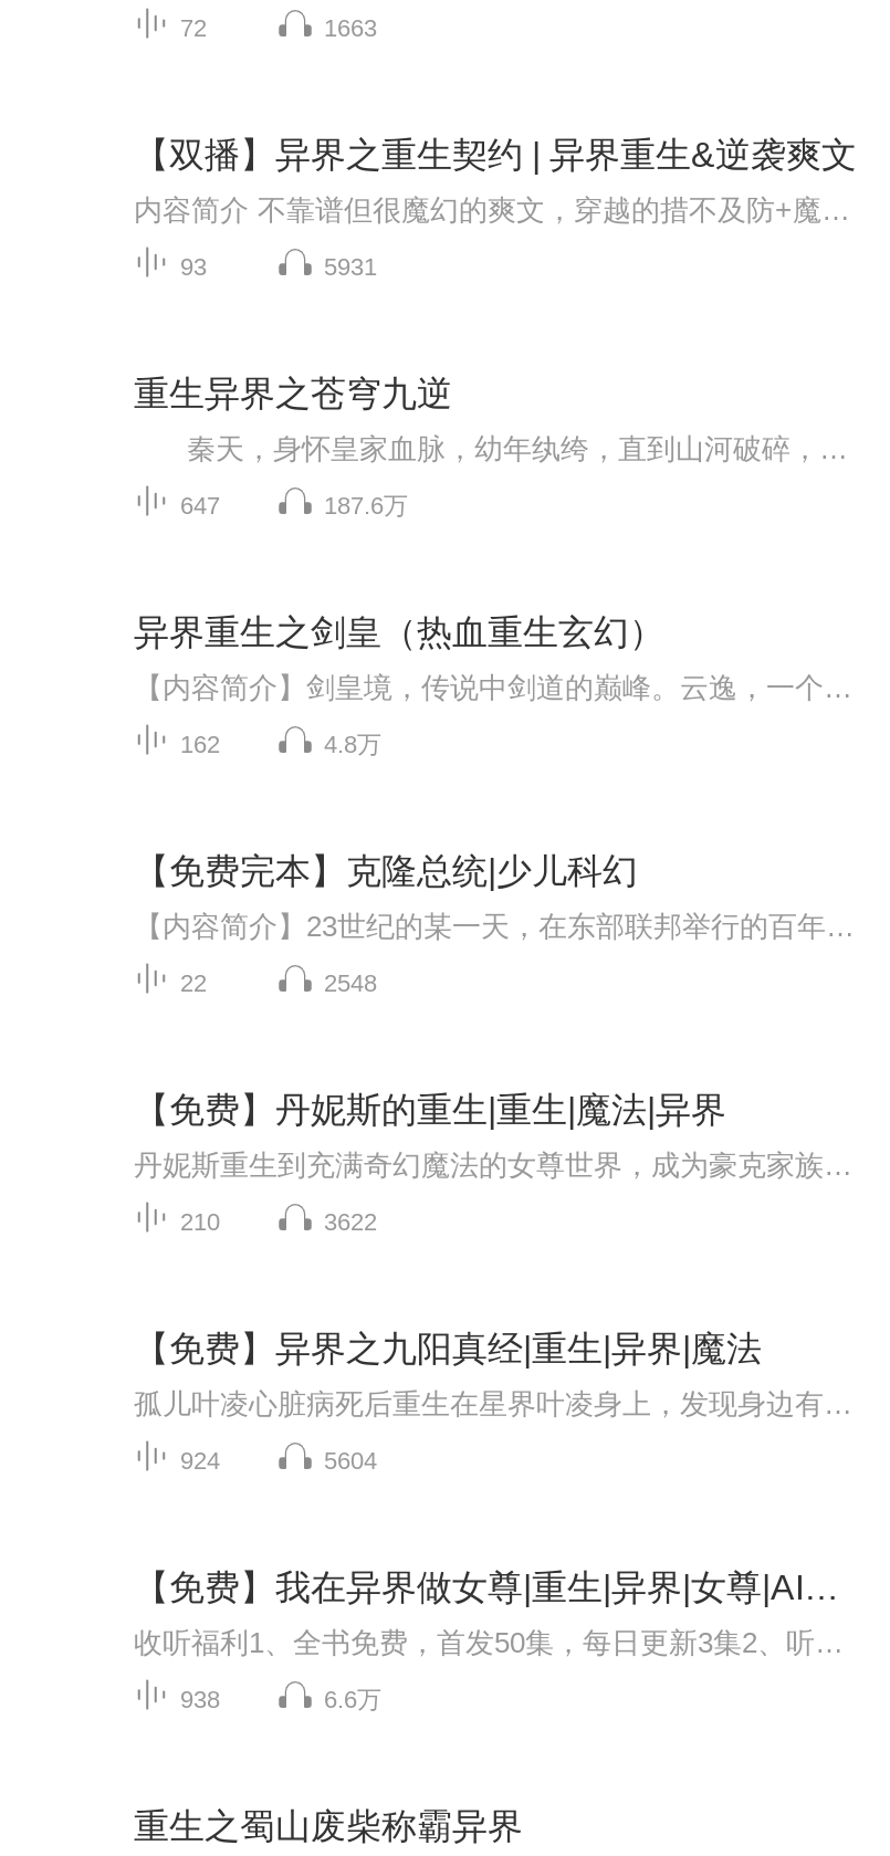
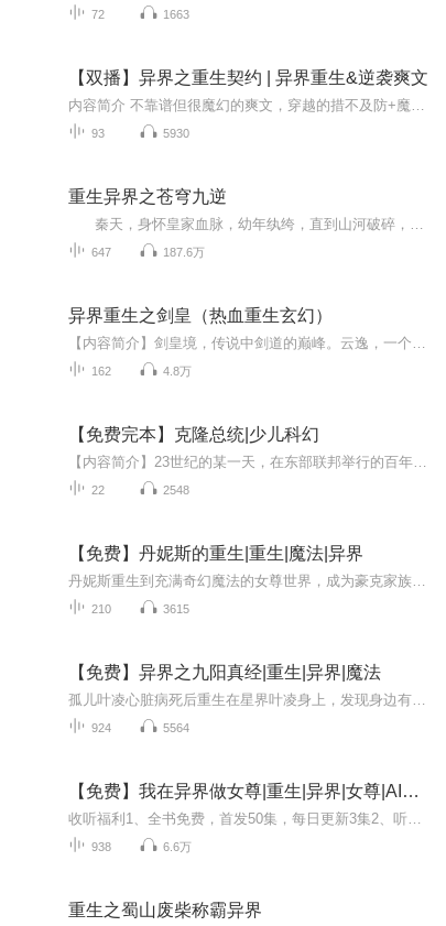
- 5931
+ 5930

- 3622
+ 3615

- 5604
+ 5564
